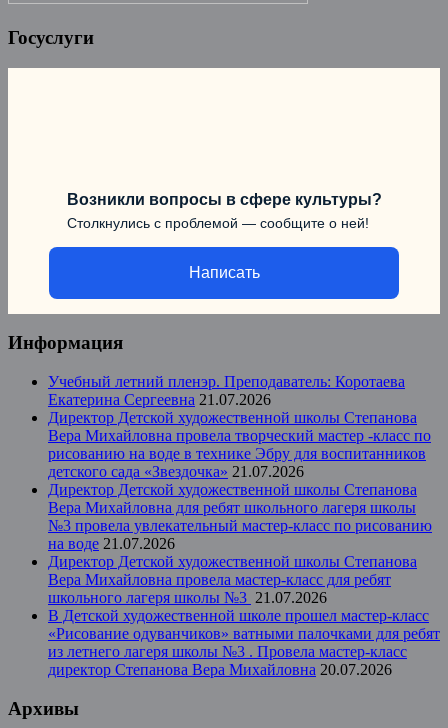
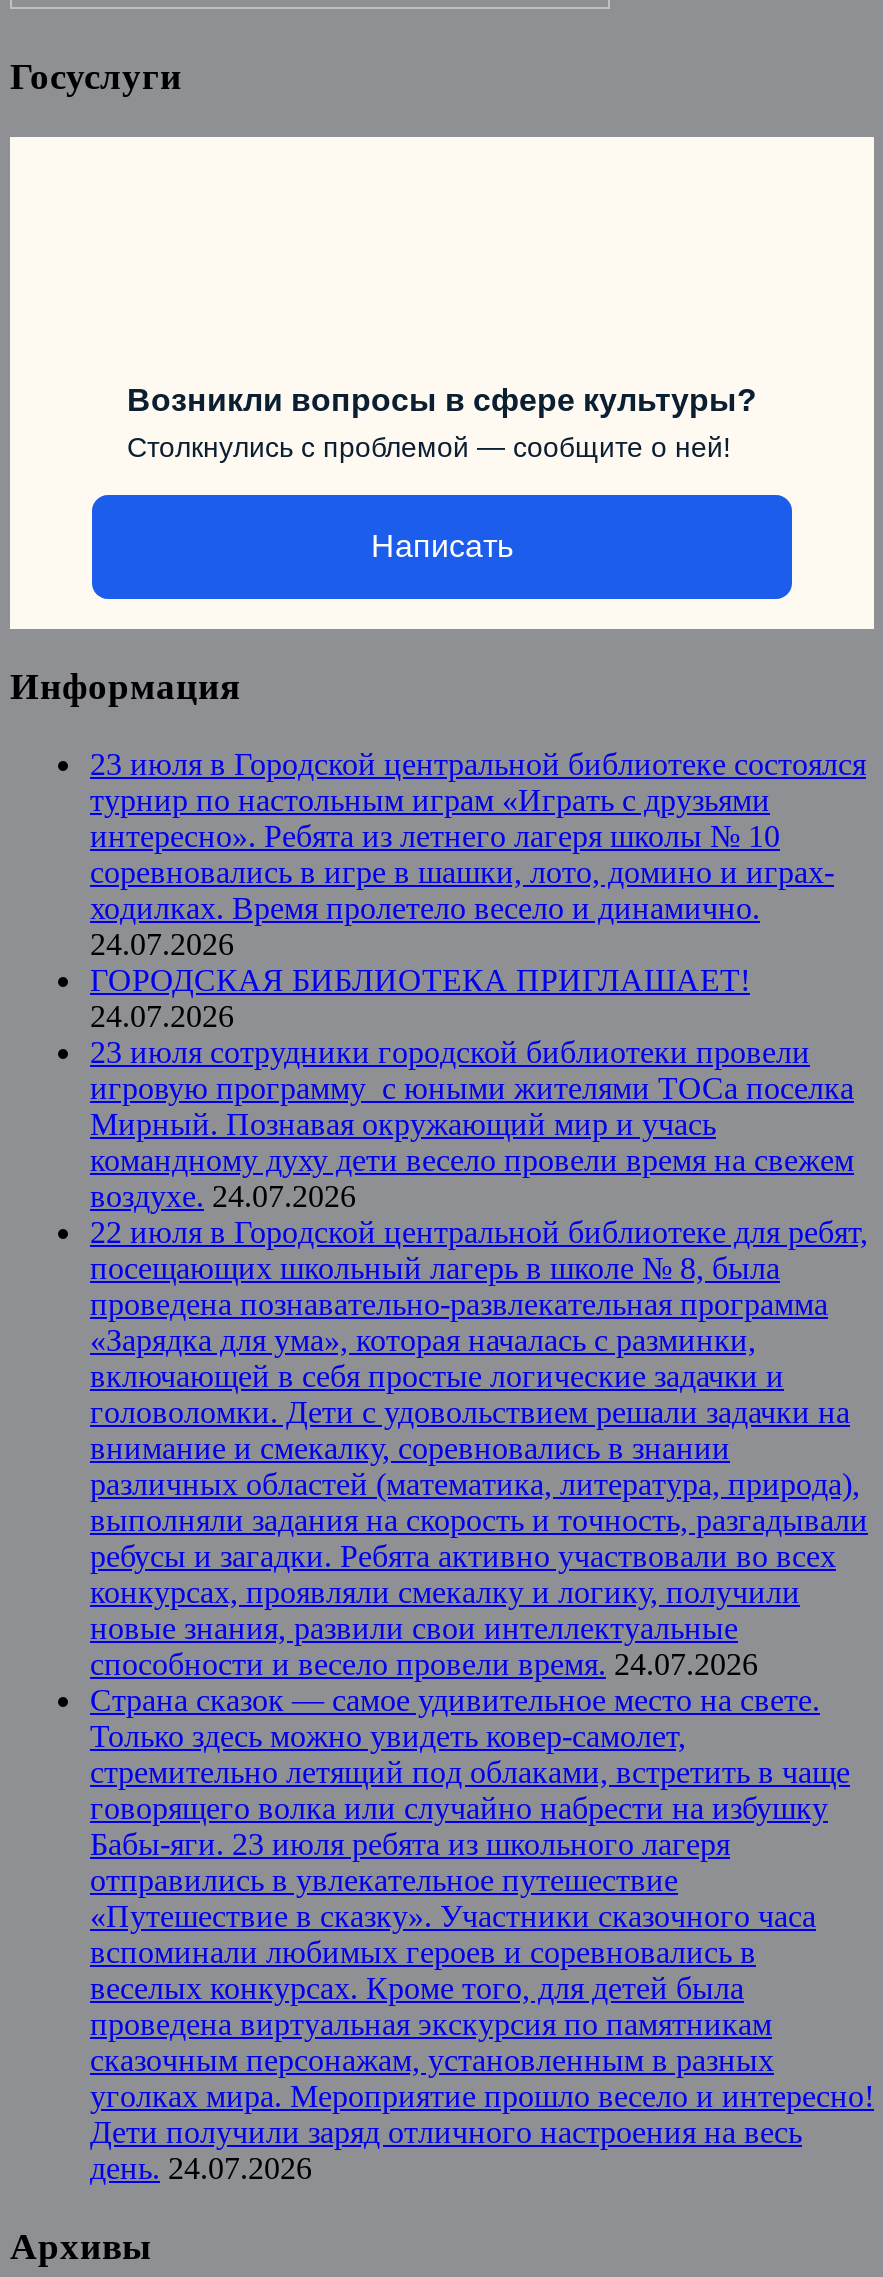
- Учебный летний пленэр. Преподаватель: Коротаева
- Екатерина Сергеевна 21.07.2026
- Директор Детской художественной школы Степанова
- Вера Михайловна провела творческий мастер -класс по
- рисованию на воде в технике Эбру для воспитанников
- детского сада «Звездочка» 21.07.2026
- Директор Детской художественной школы Степанова
- Вера Михайловна для ребят школьного лагеря школы
- №3 провела увлекательный мастер-класс по рисованию
- на воде 21.07.2026
- Директор Детской художественной школы Степанова
- Вера Михайловна провела мастер-класс для ребят
- школьного лагеря школы №3 21.07.2026
- В Детской художественной школе прошел мастер-класс
- «Рисование одуванчиков» ватными палочками для ребят
- из летнего лагеря школы №3 . Провела мастер-класс
- директор Степанова Вера Михайловна 20.07.2026
+ 23 июля в Городской центральной библиотеке состоялся
+ турнир по настольным играм «Играть с друзьями
+ интересно». Ребята из летнего лагеря школы № 10
+ соревновались в игре в шашки, лото, домино и играх-
+ ходилках. Время пролетело весело и динамично.
+ 24.07.2026
+ ГОРОДСКАЯ БИБЛИОТЕКА ПРИГЛАШАЕТ!
+ 24.07.2026
+ 23 июля сотрудники городской библиотеки провели
+ игровую программу с юными жителями ТОСа поселка
+ Мирный. Познавая окружающий мир и учась
+ командному духу дети весело провели время на свежем
+ воздухе. 24.07.2026
+ 22 июля в Городской центральной библиотеке для ребят,
+ посещающих школьный лагерь в школе № 8, была
+ проведена познавательно-развлекательная программа
+ «Зарядка для ума», которая началась с разминки,
+ включающей в себя простые логические задачки и
+ головоломки. Дети с удовольствием решали задачки на
+ внимание и смекалку, соревновались в знании
+ различных областей (математика, литература, природа),
+ выполняли задания на скорость и точность, разгадывали
+ ребусы и загадки. Ребята активно участвовали во всех
+ конкурсах, проявляли смекалку и логику, получили
+ новые знания, развили свои интеллектуальные
+ способности и весело провели время. 24.07.2026
+ Страна сказок — самое удивительное место на свете.
+ Только здесь можно увидеть ковер-самолет,
+ стремительно летящий под облаками, встретить в чаще
+ говорящего волка или случайно набрести на избушку
+ Бабы-яги. 23 июля ребята из школьного лагеря
+ отправились в увлекательное путешествие
+ «Путешествие в сказку». Участники сказочного часа
+ вспоминали любимых героев и соревновались в
+ веселых конкурсах. Кроме того, для детей была
+ проведена виртуальная экскурсия по памятникам
+ сказочным персонажам, установленным в разных
+ уголках мира. Мероприятие прошло весело и интересно!
+ Дети получили заряд отличного настроения на весь
+ день. 24.07.2026
